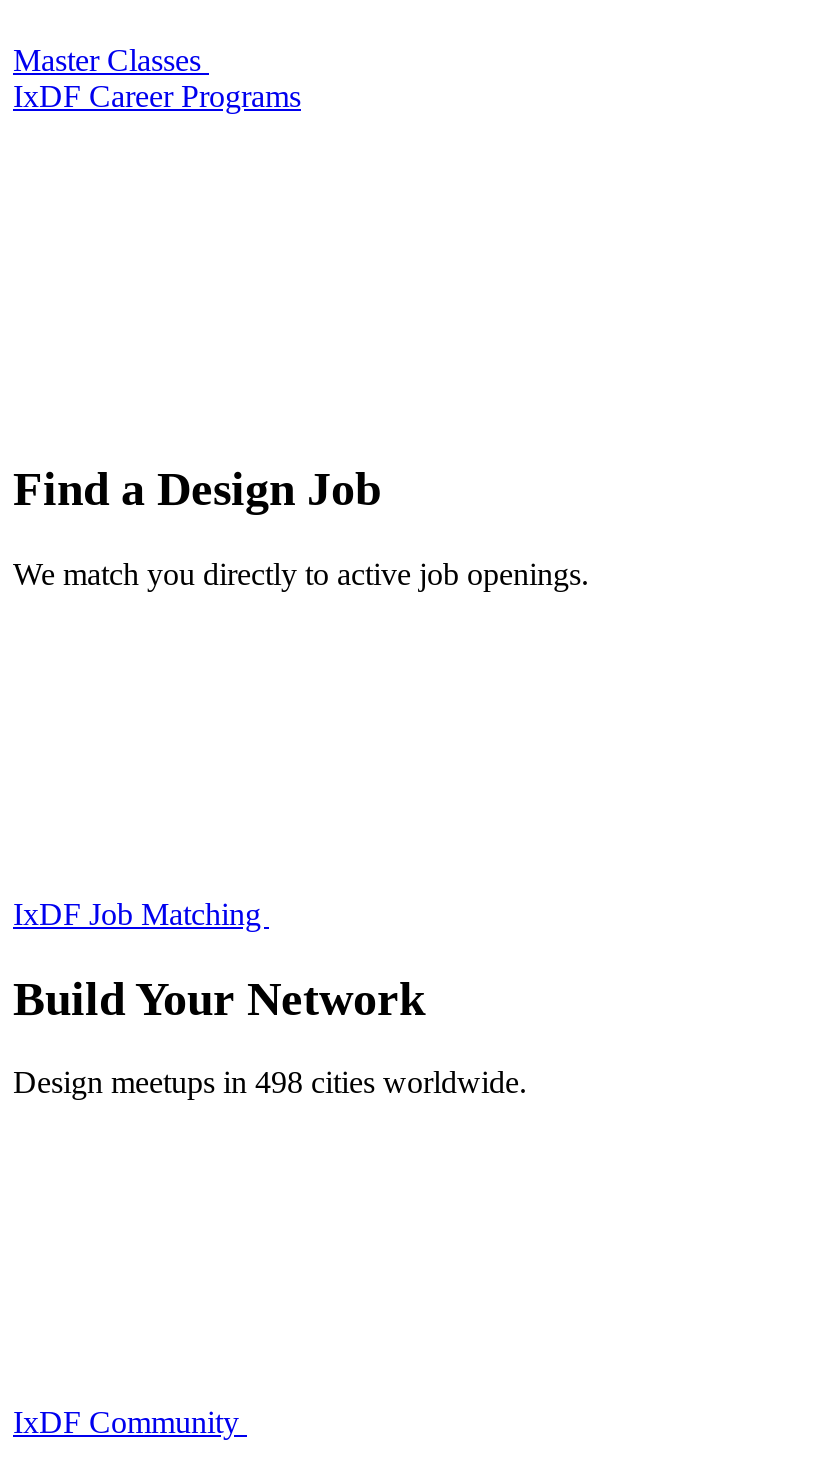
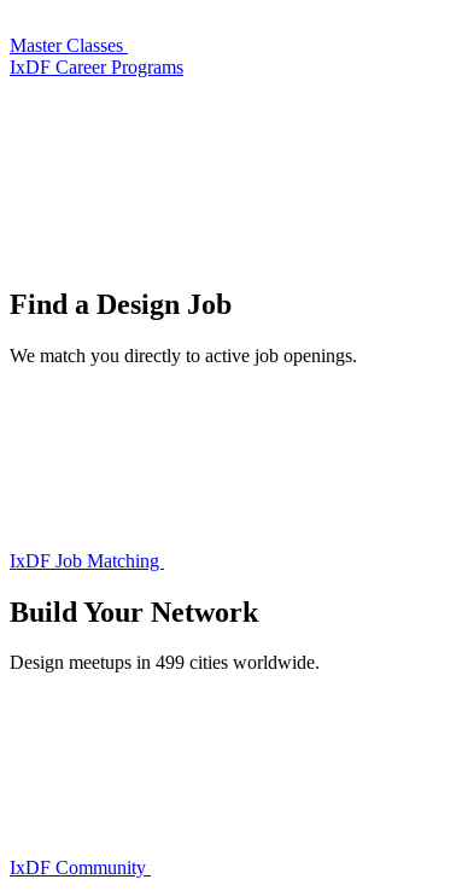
- Design meetups in 498 cities worldwide.
+ Design meetups in 499 cities worldwide.
